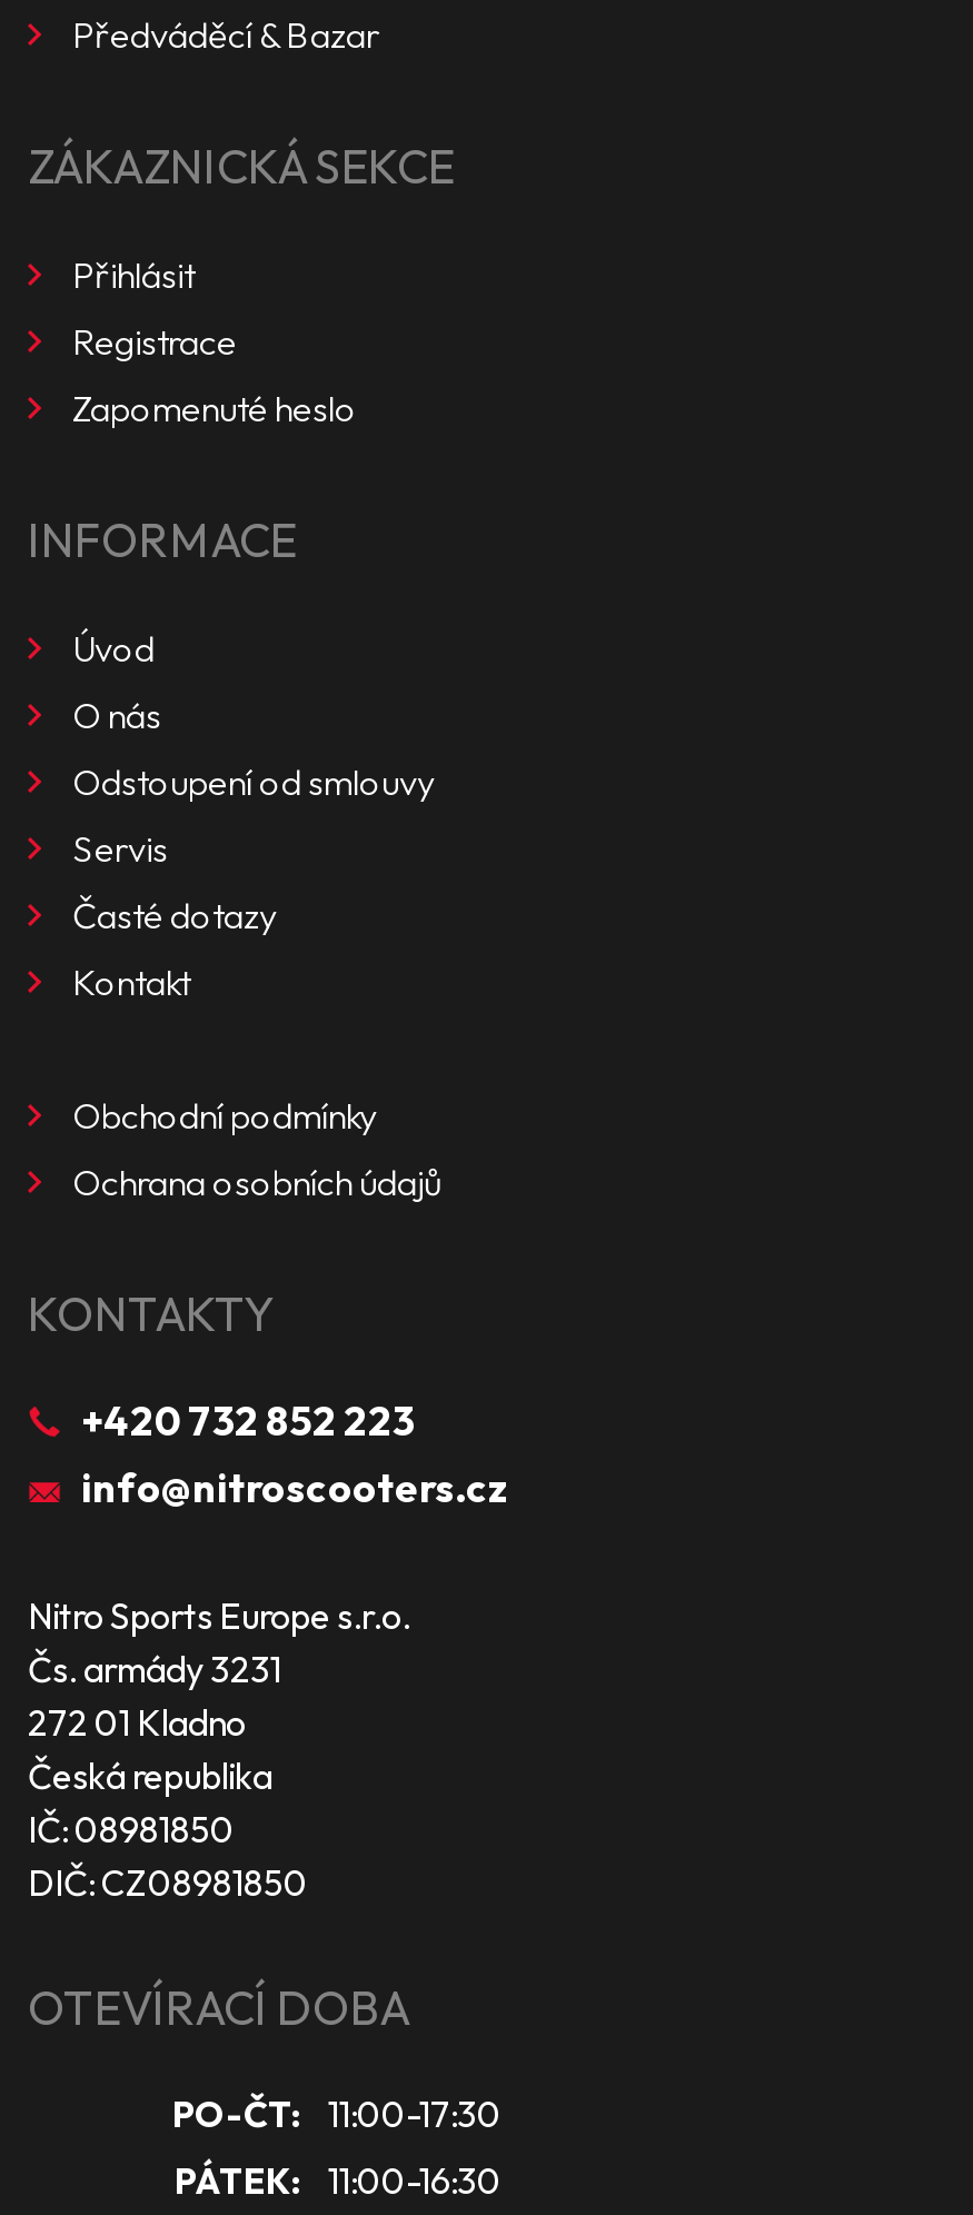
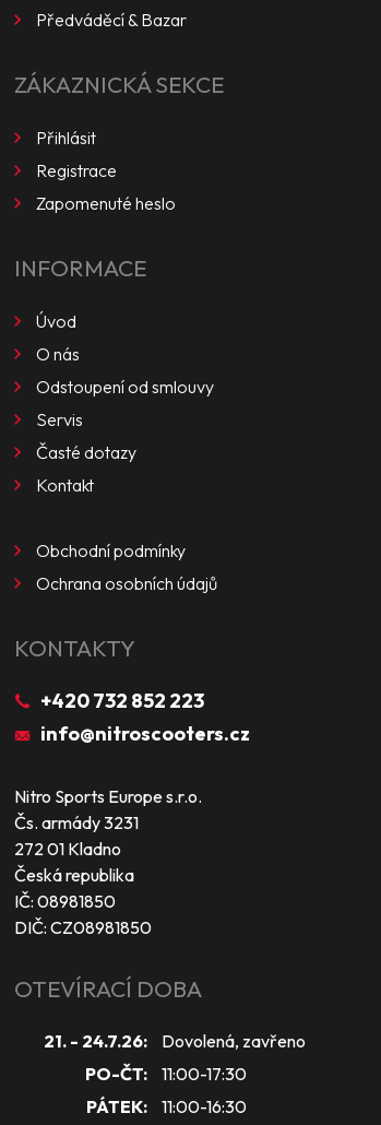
+ 21. - 24.7.26:
+ Dovolená, zavřeno
